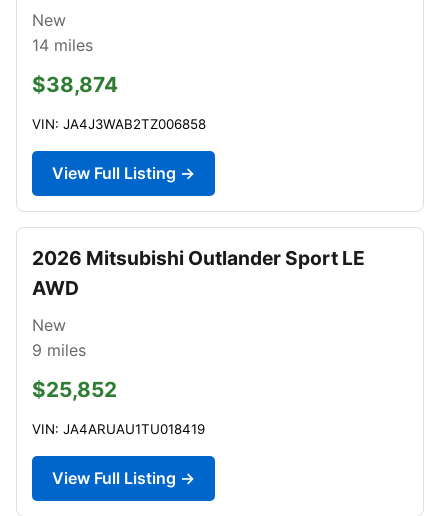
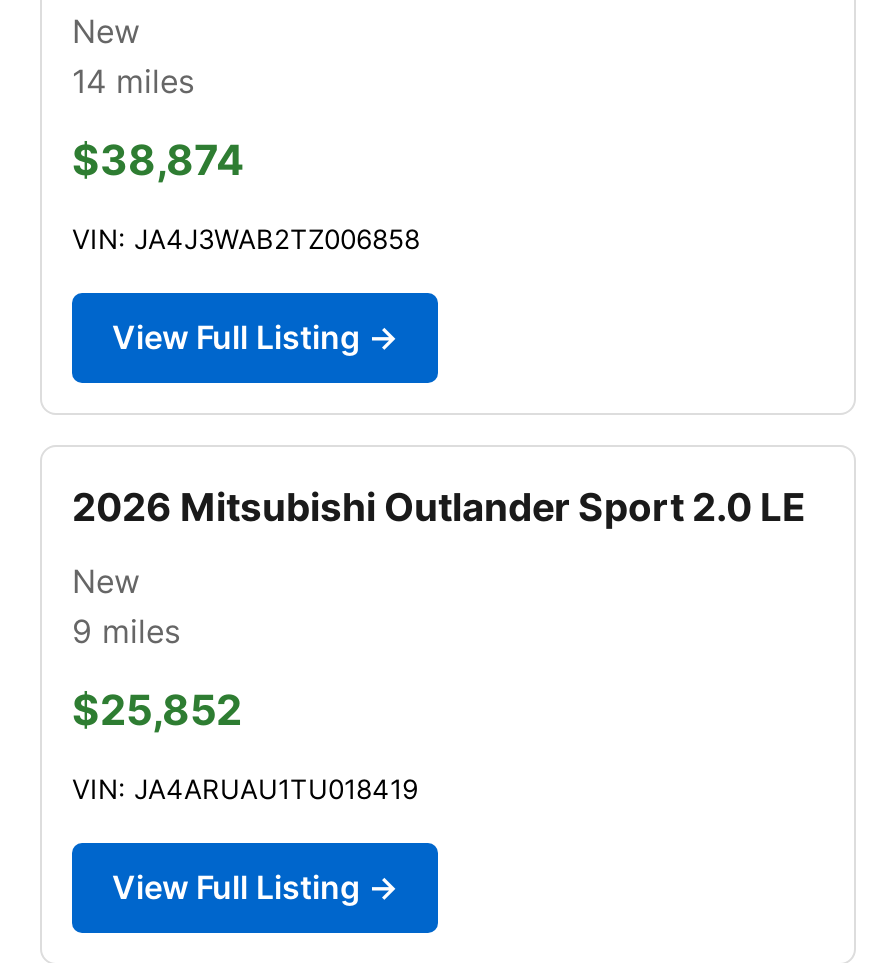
- 2026 Mitsubishi Outlander Sport LE
- AWD
+ 2026 Mitsubishi Outlander Sport 2.0 LE
